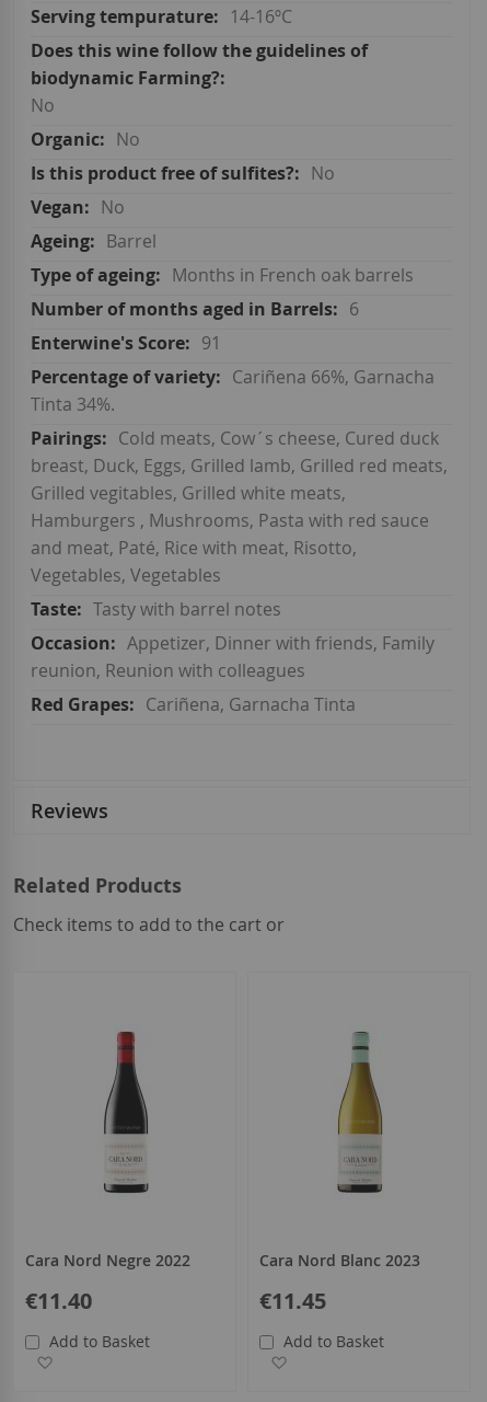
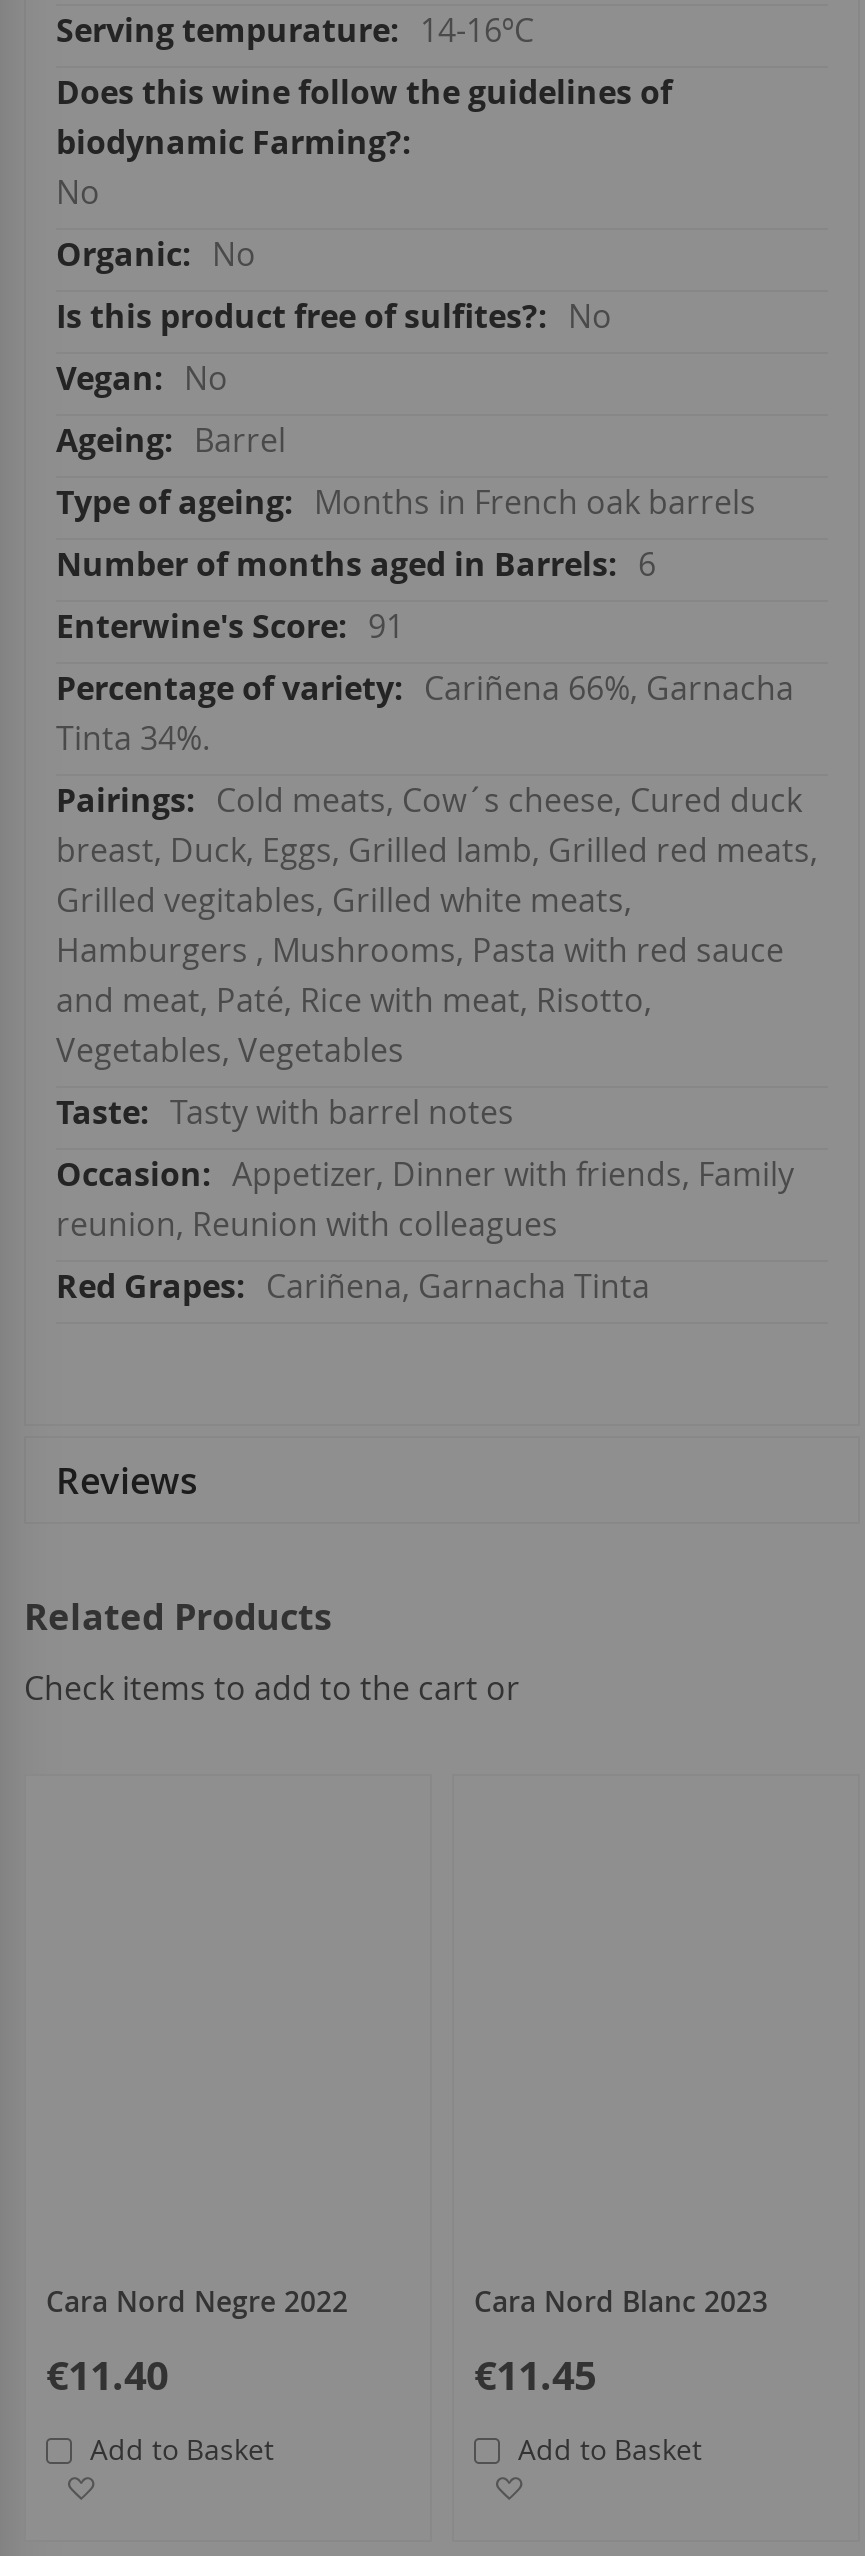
- [image]

- [image]
